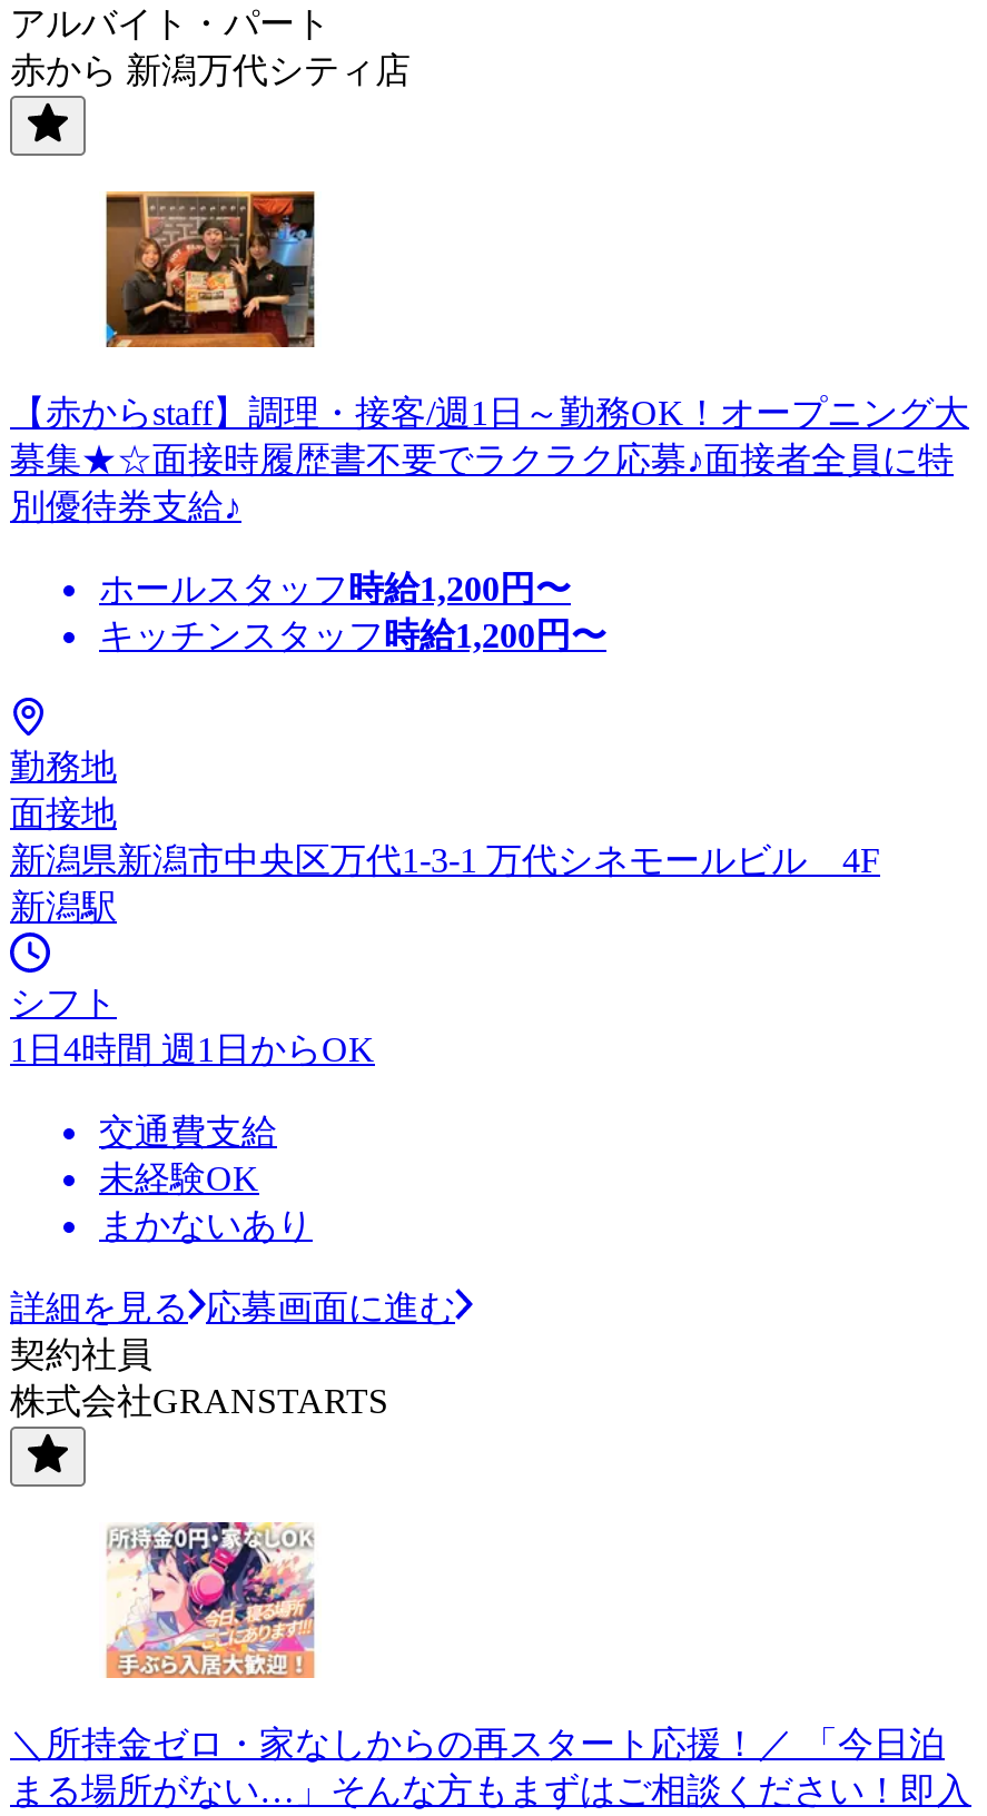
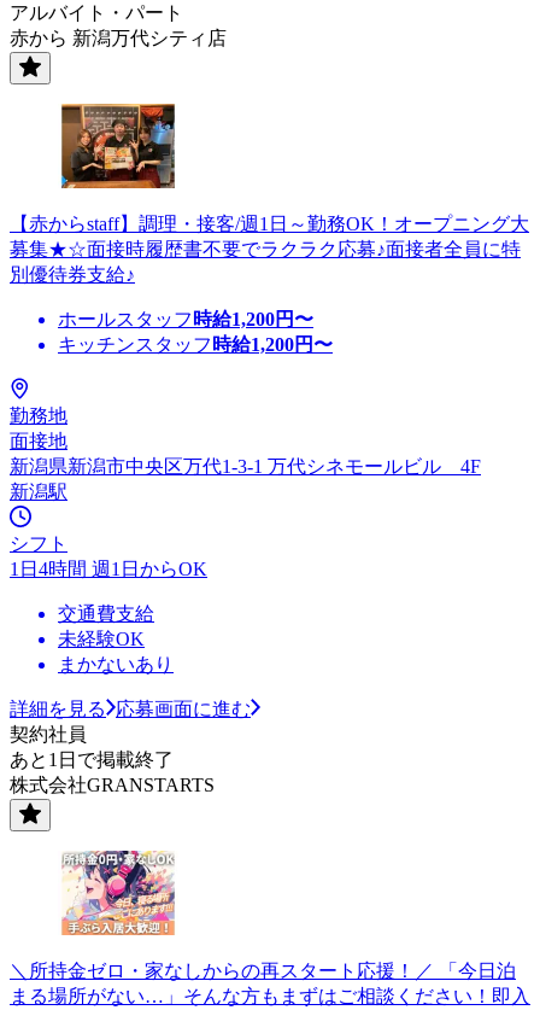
+ あと1日で掲載終了
